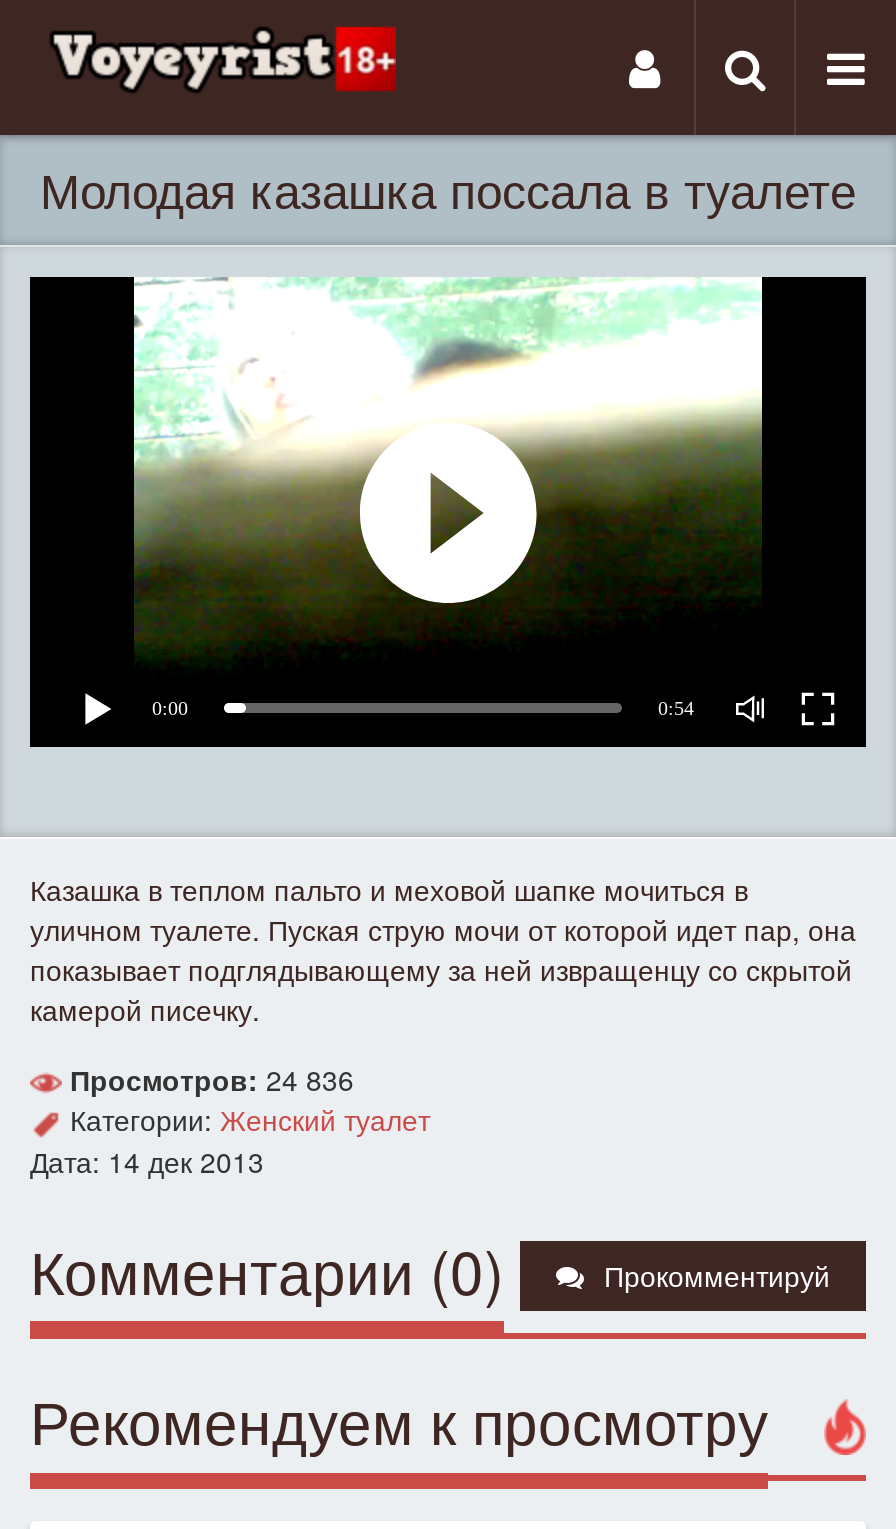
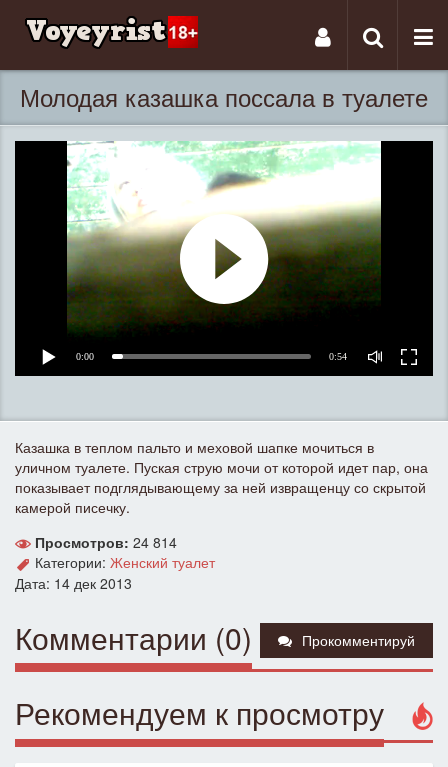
- Просмотров: 24 836
+ Просмотров: 24 814
